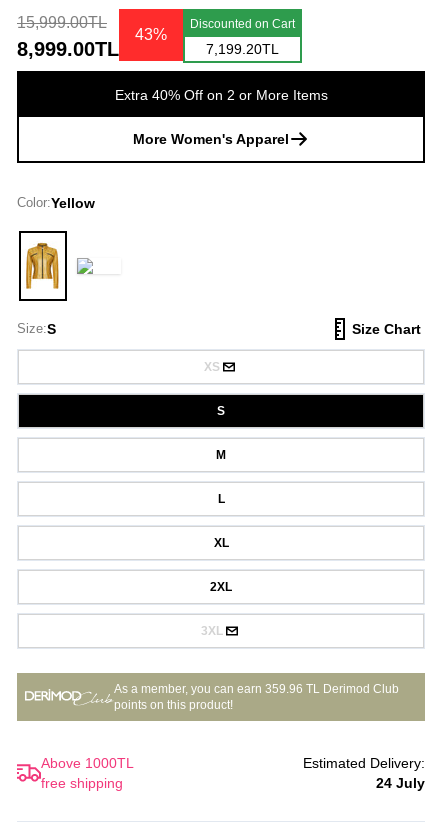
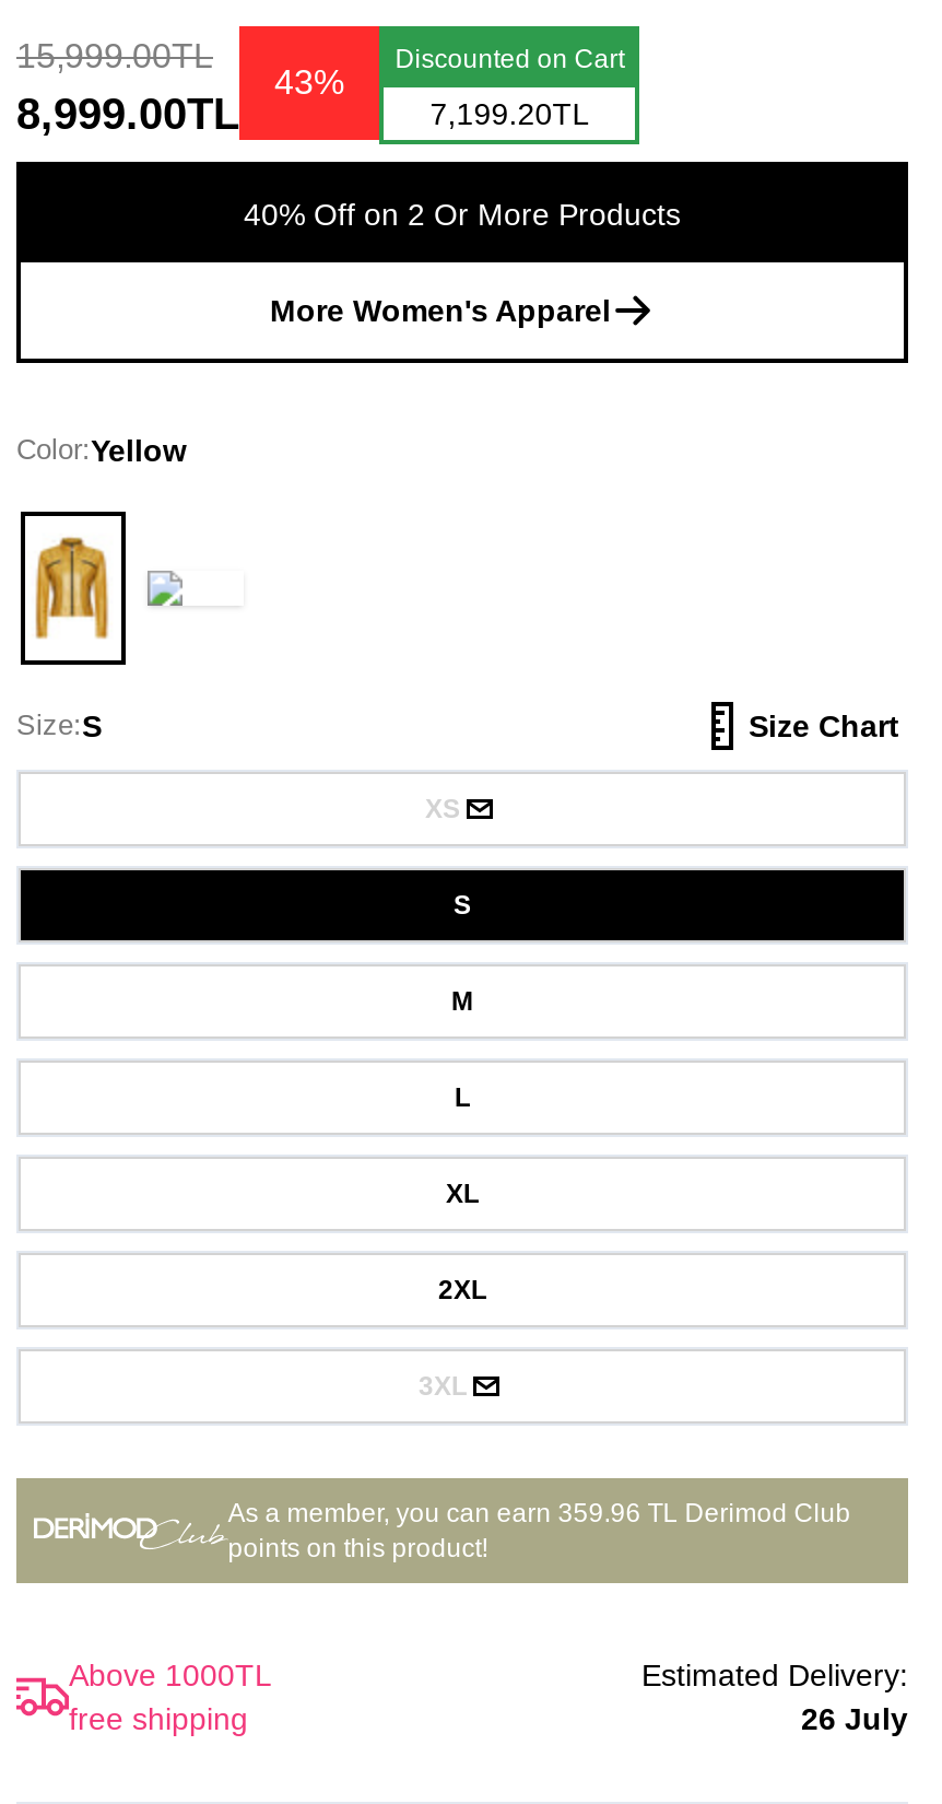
- Extra 40% Off on 2 or More Items
+ 40% Off on 2 Or More Products

- 24 July
+ 26 July
